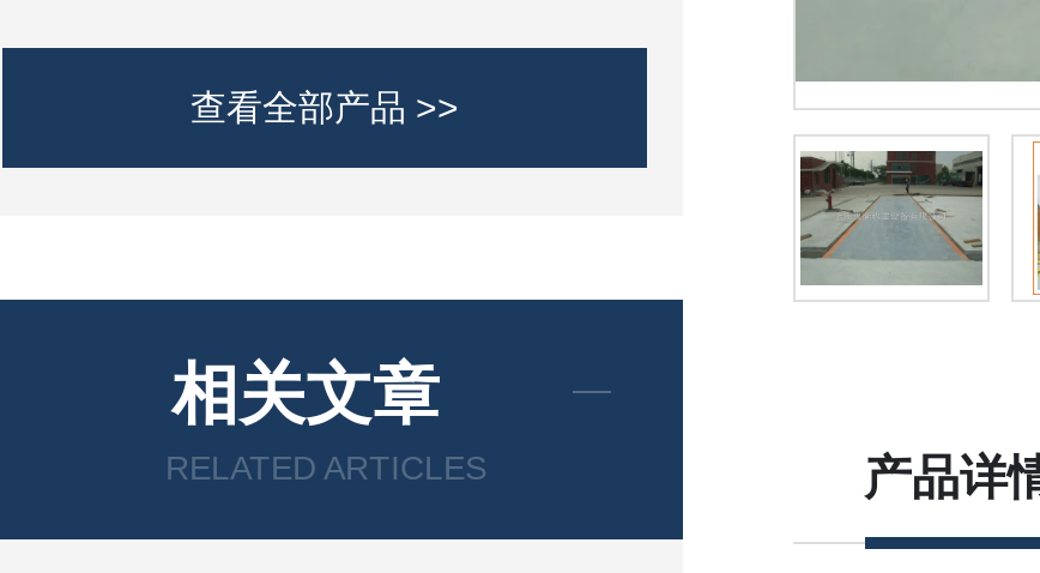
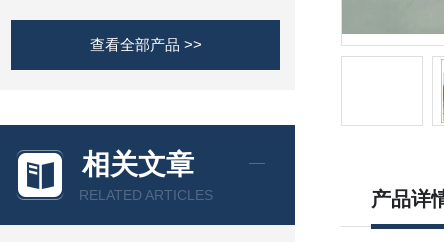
- [image]

+ [image]
